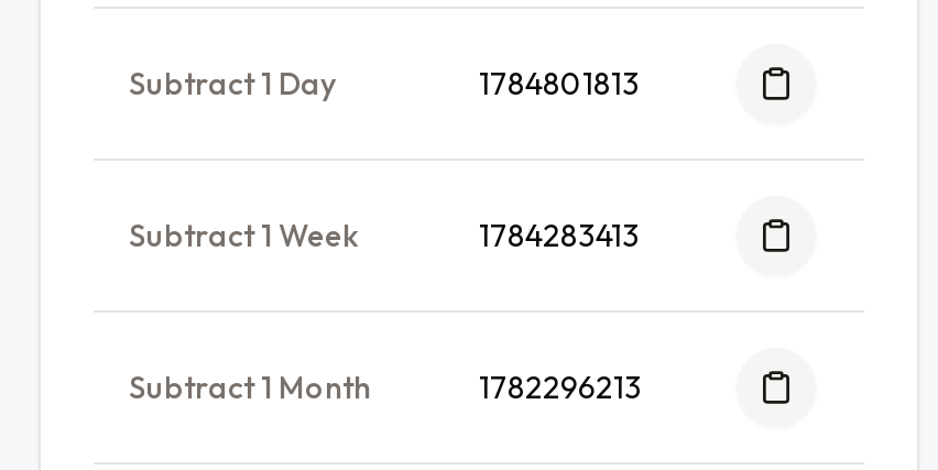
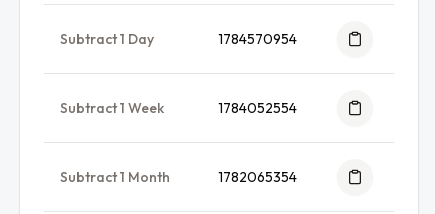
- 1784801813
+ 1784570954

- 1784283413
+ 1784052554

- 1782296213
+ 1782065354
